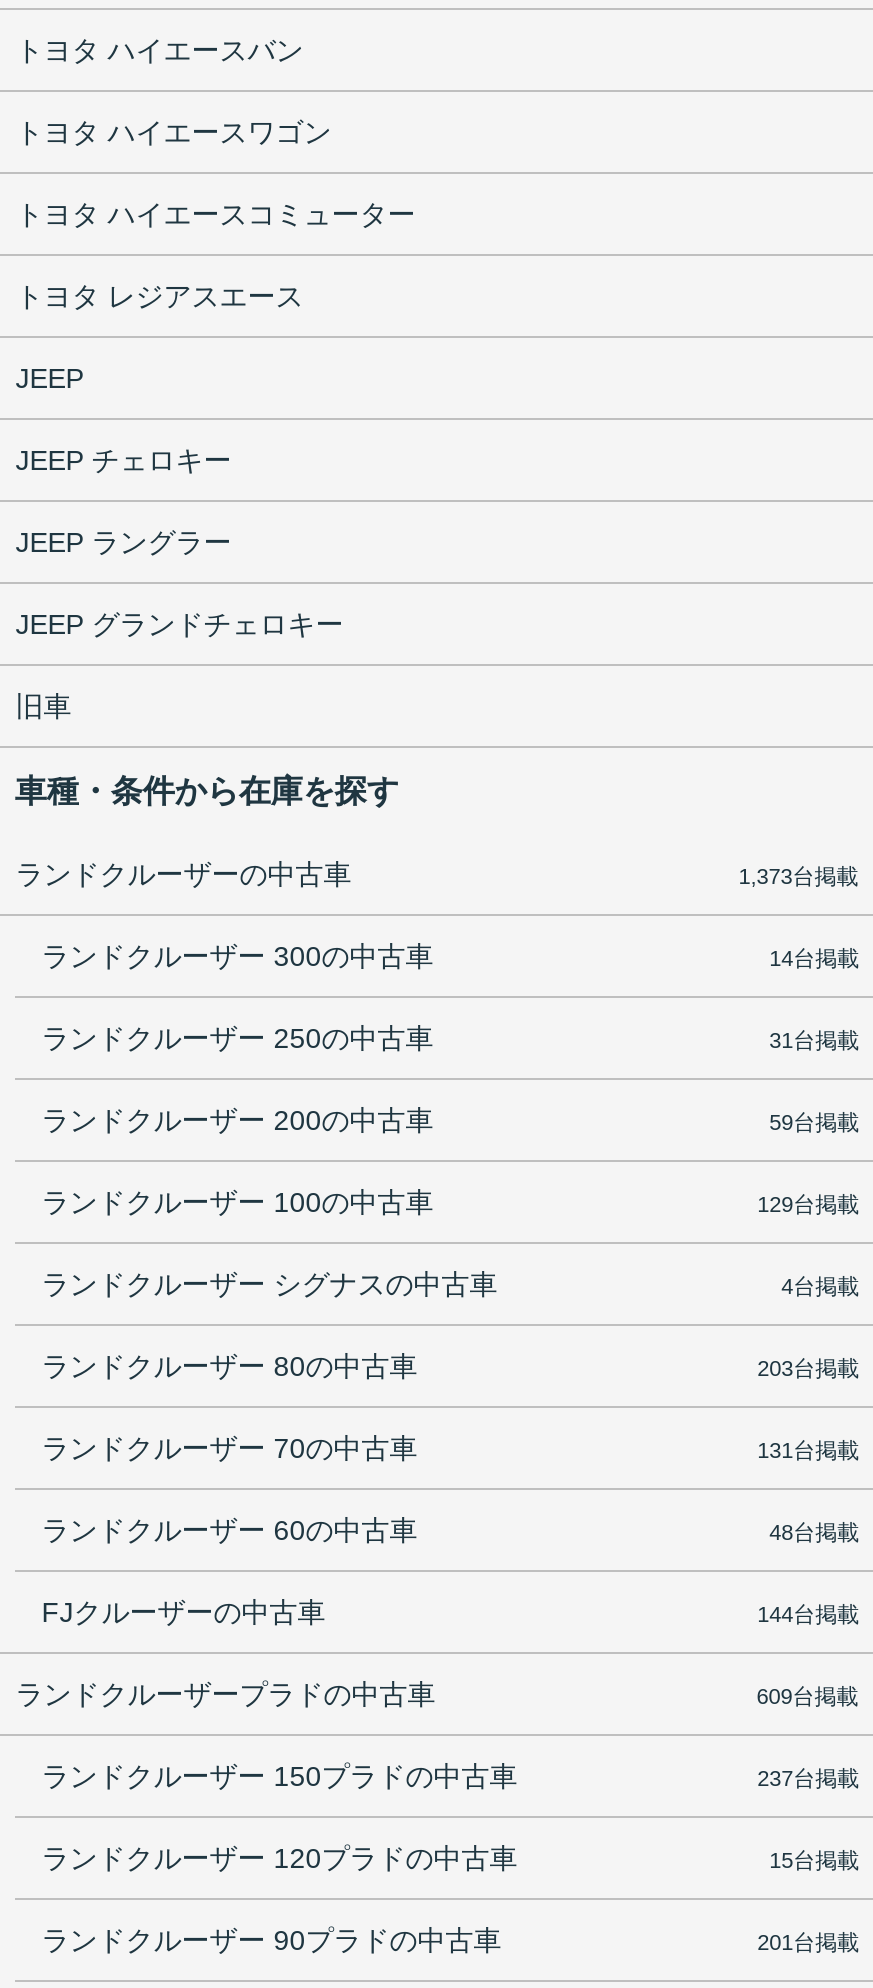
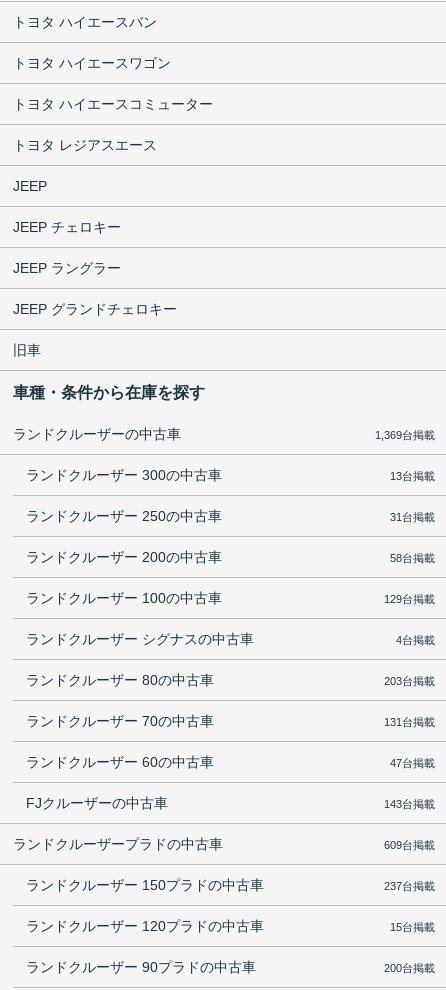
- 1,373台掲載
+ 1,369台掲載

- 14台掲載
+ 13台掲載

- 59台掲載
+ 58台掲載

- 48台掲載
+ 47台掲載

- 144台掲載
+ 143台掲載

- 201台掲載
+ 200台掲載
